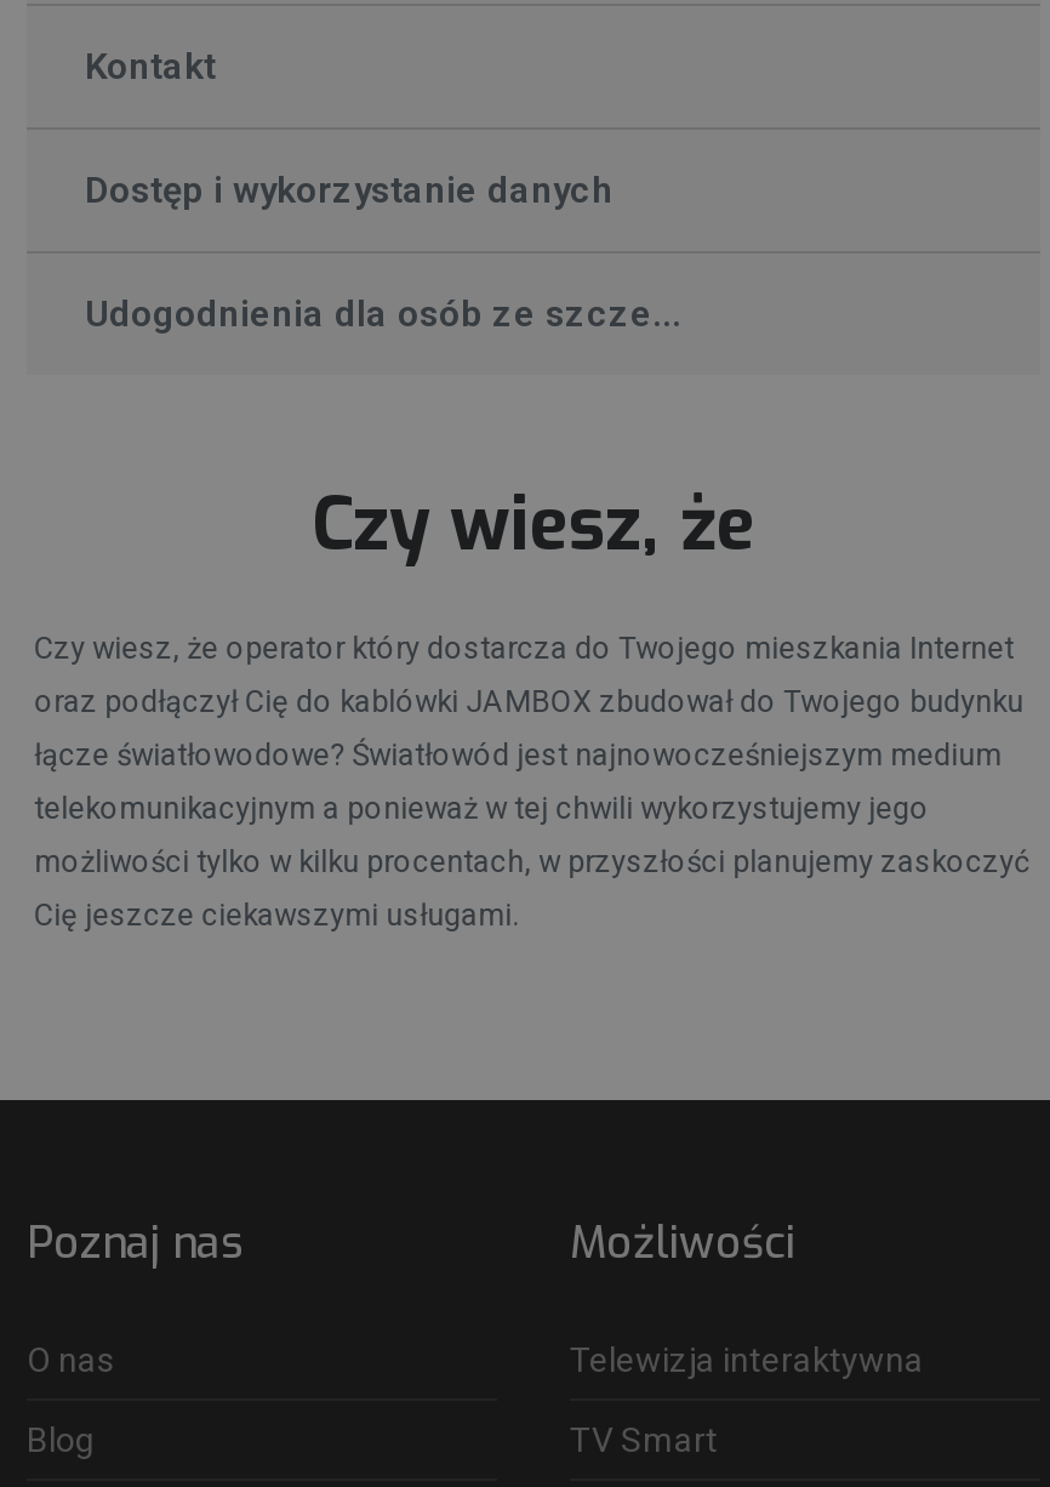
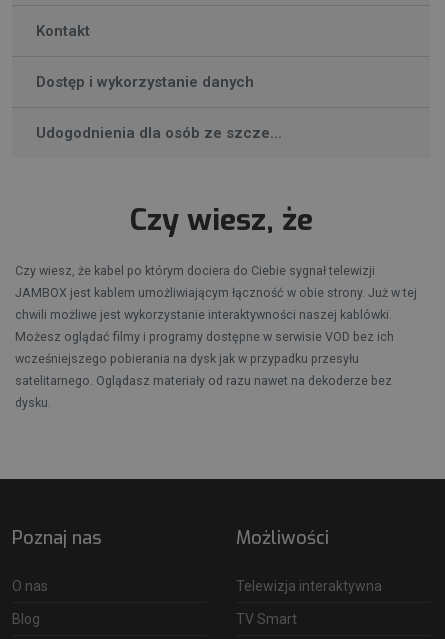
- Czy wiesz, że operator który dostarcza do Twojego mieszkania Internet
- oraz podłączył Cię do kablówki JAMBOX zbudował do Twojego budynku
- łącze światłowodowe? Światłowód jest najnowocześniejszym medium
- telekomunikacyjnym a ponieważ w tej chwili wykorzystujemy jego
- możliwości tylko w kilku procentach, w przyszłości planujemy zaskoczyć
- Cię jeszcze ciekawszymi usługami.
+ Czy wiesz, że kabel po którym dociera do Ciebie sygnał telewizji
+ JAMBOX jest kablem umożliwiającym łączność w obie strony. Już w tej
+ chwili możliwe jest wykorzystanie interaktywności naszej kablówki.
+ Możesz oglądać filmy i programy dostępne w serwisie VOD bez ich
+ wcześniejszego pobierania na dysk jak w przypadku przesyłu
+ satelitarnego. Oglądasz materiały od razu nawet na dekoderze bez
+ dysku.
